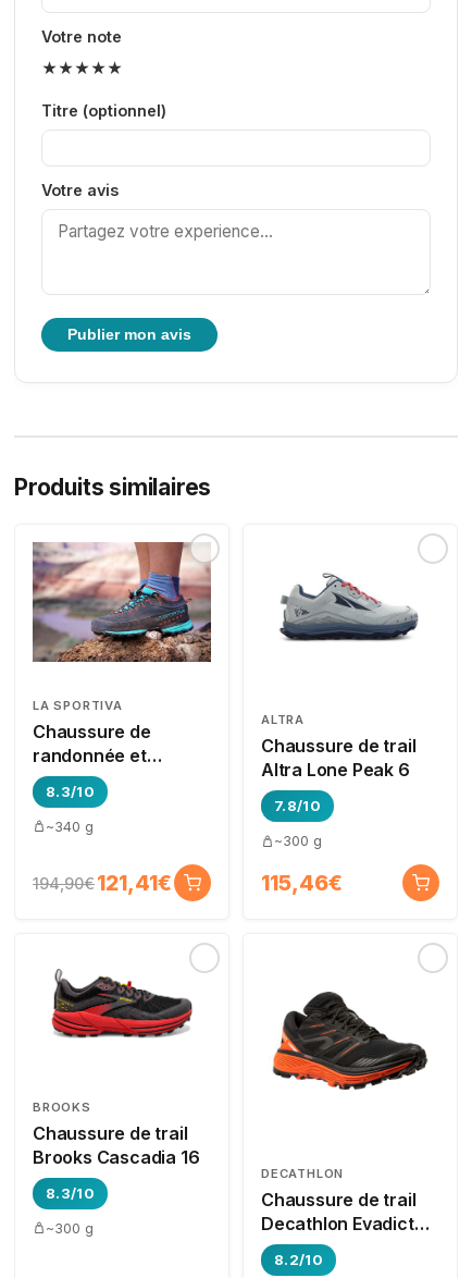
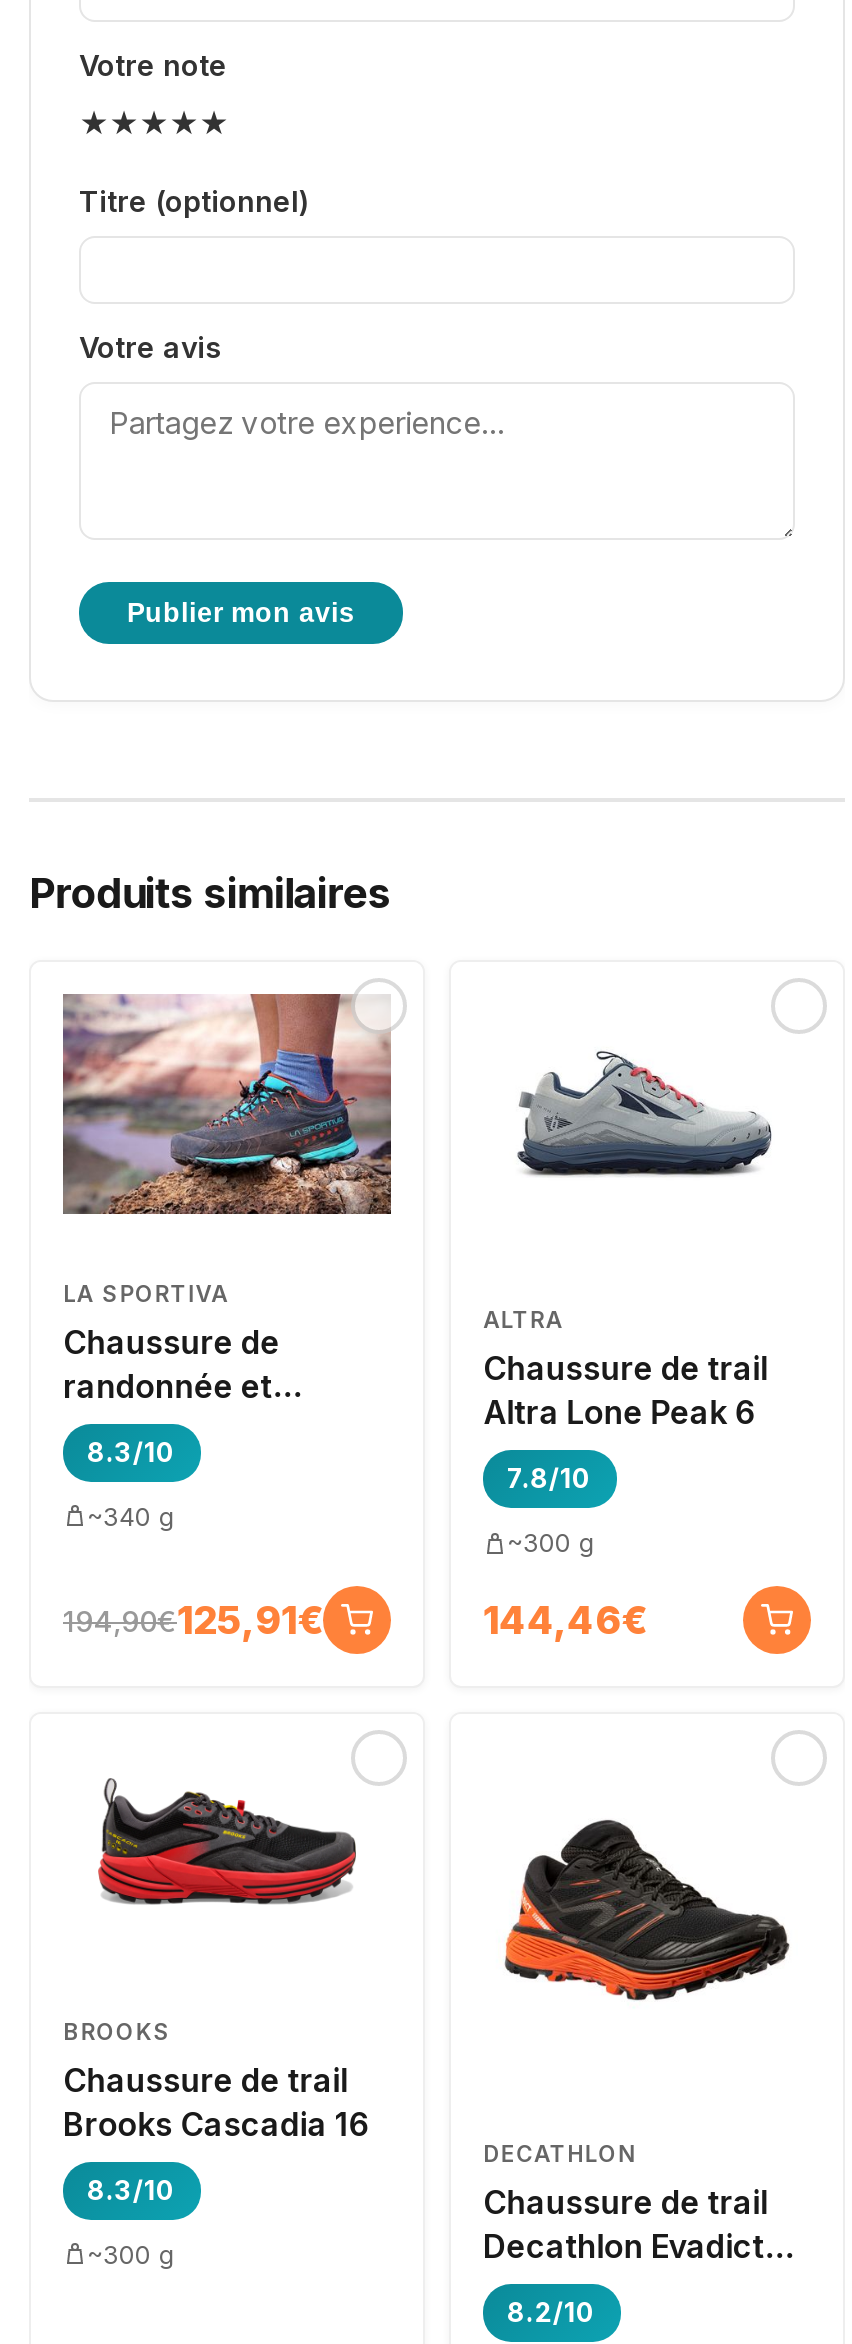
- 194,90€ 121,41€
+ 194,90€125,91€

- 115,46€
+ 144,46€
